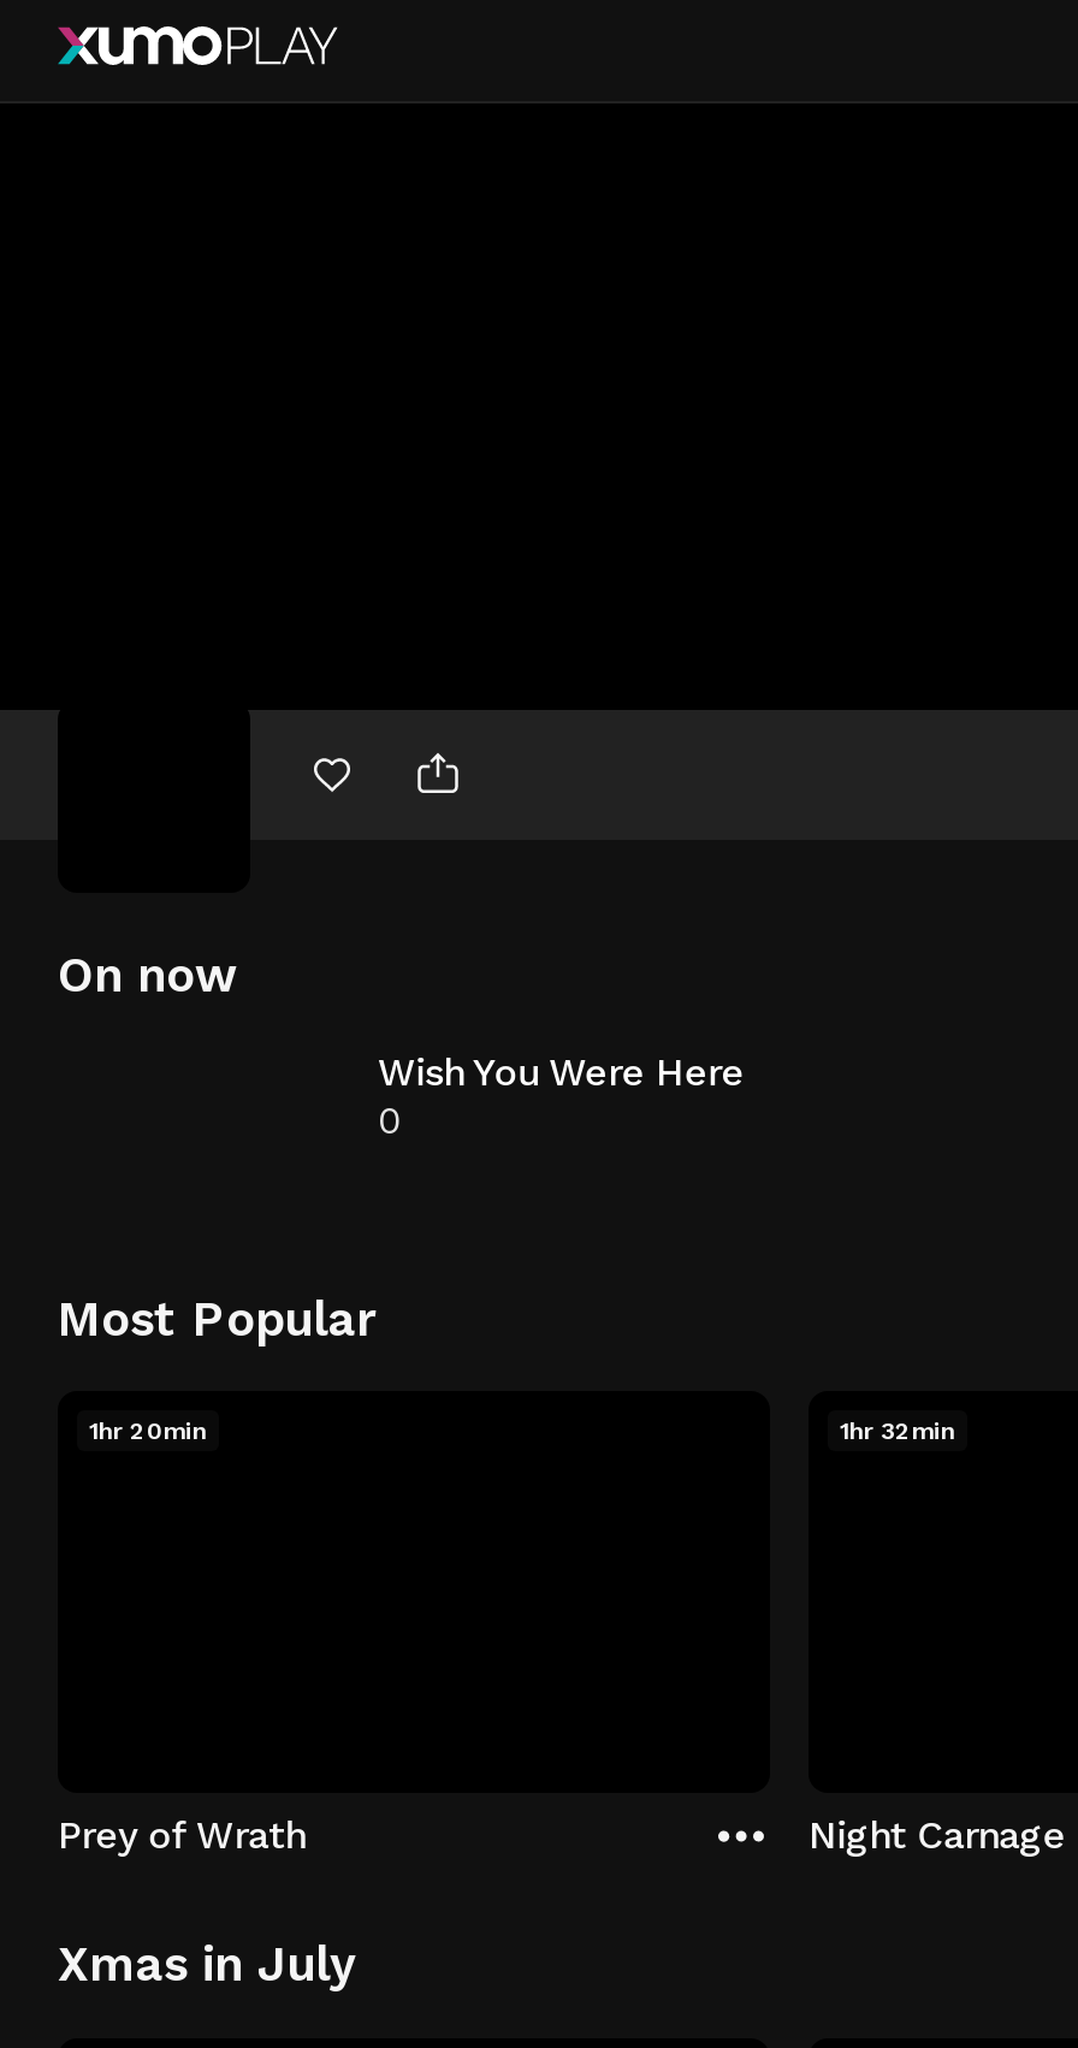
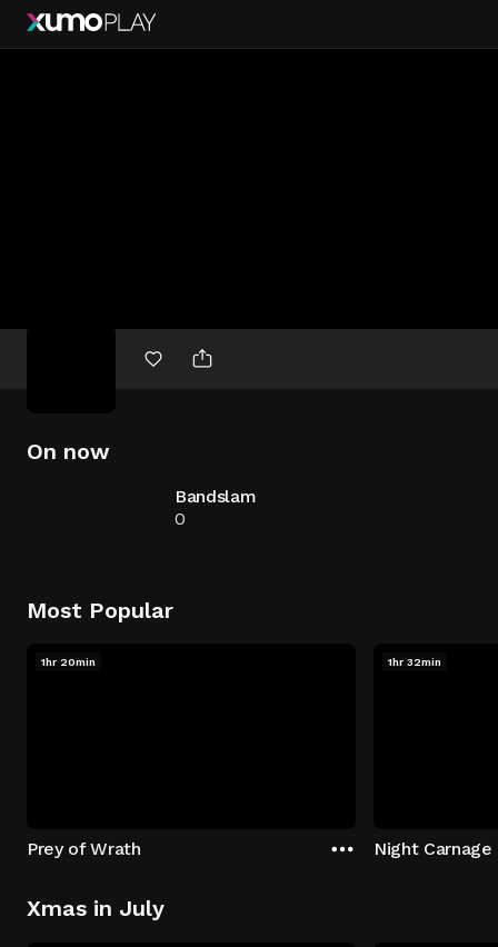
- Wish You Were Here
+ Bandslam
